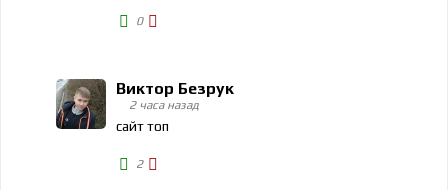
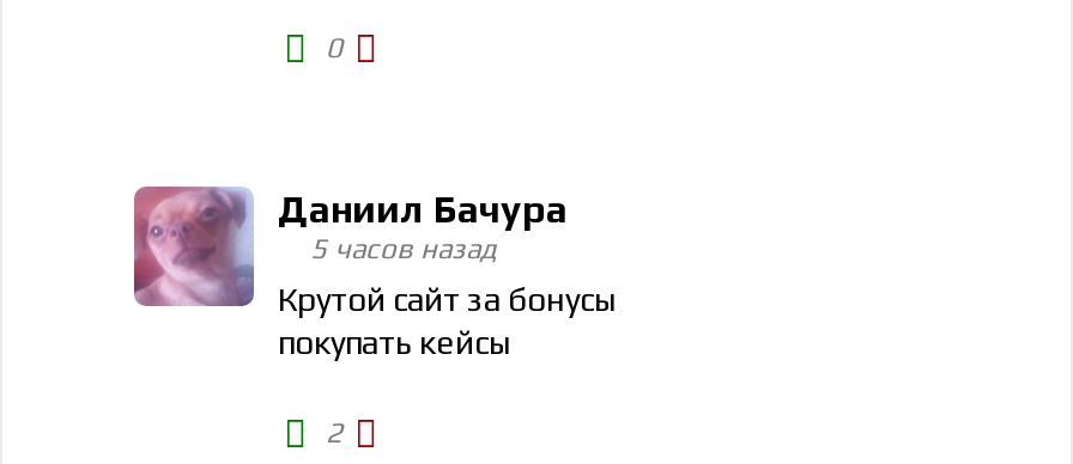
- [image]
- Виктор Безрук
- 2 часа назад
- сайт топ
+ [image]
+ Даниил Бачура
+ 5 часов назад
+ Крутой сайт за бонусы
+ покупать кейсы
